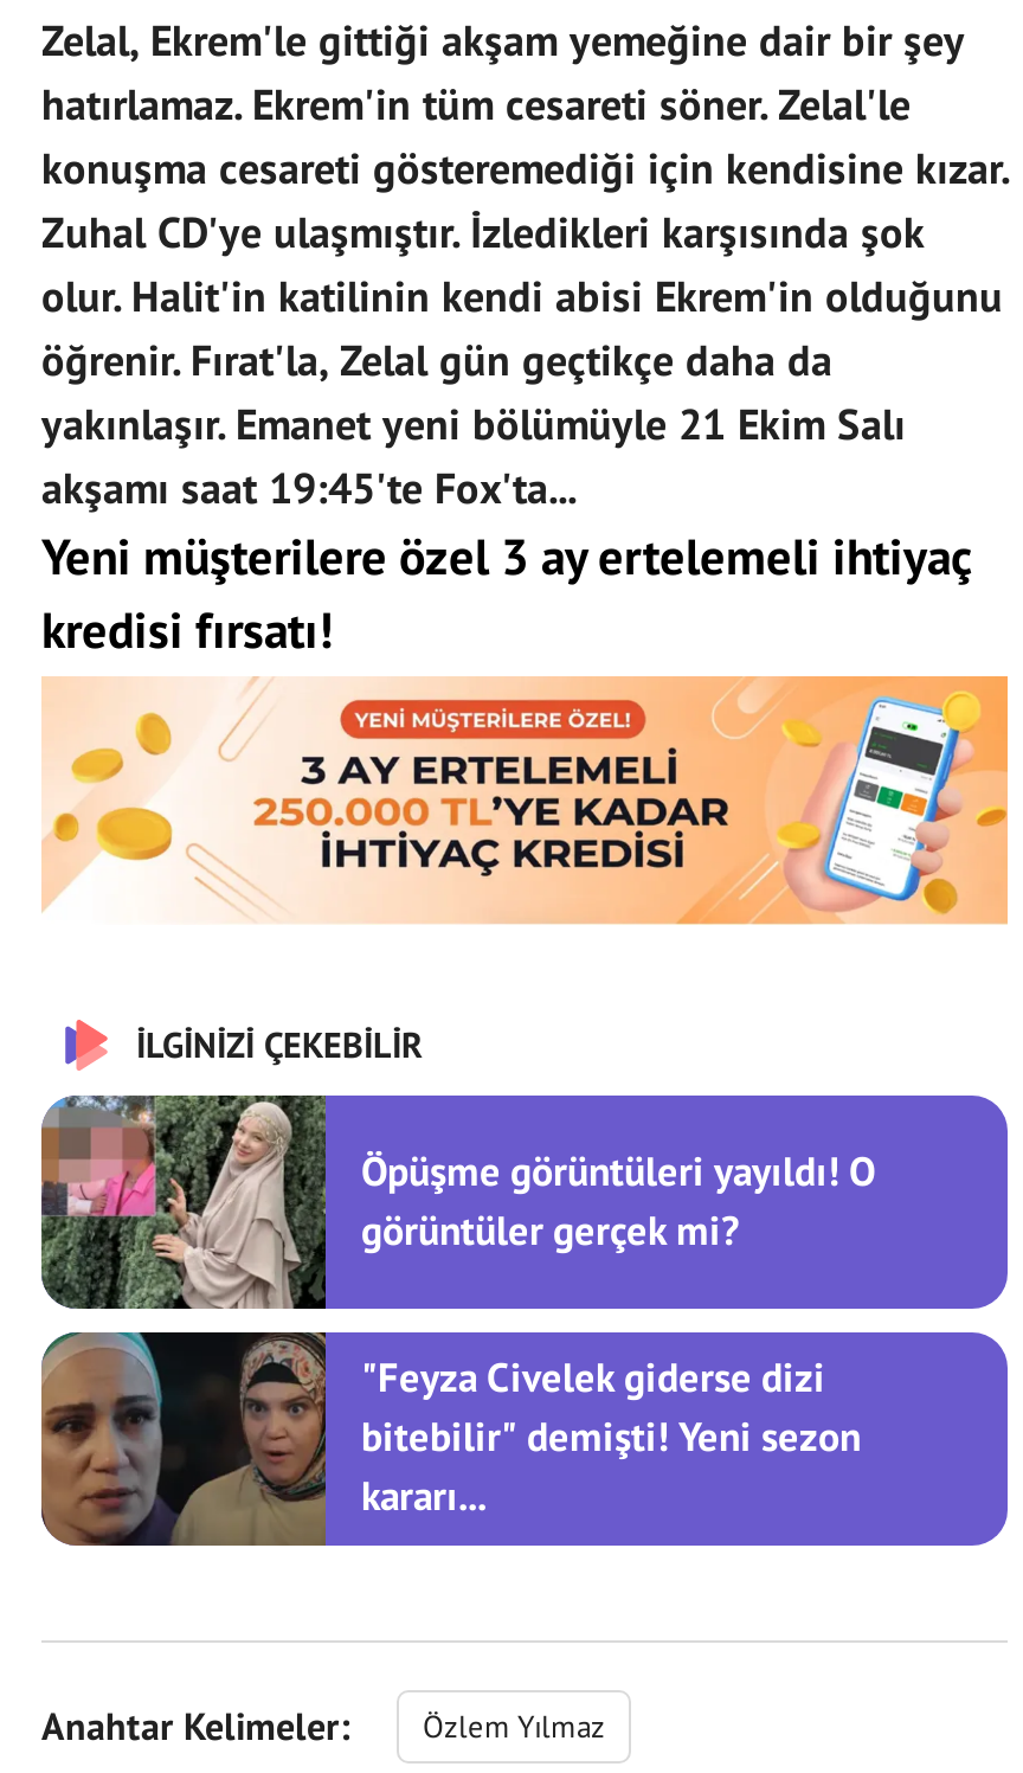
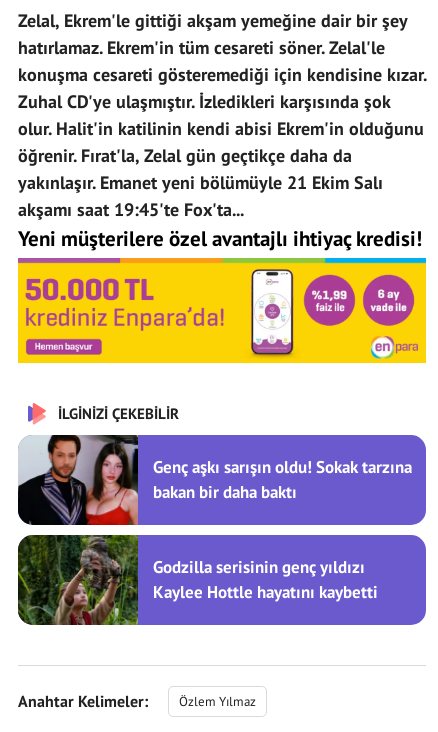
- Yeni müşterilere özel 3 ay ertelemeli ihtiyaç
- kredisi fırsatı!
+ Yeni müşterilere özel avantajlı ihtiyaç kredisi!

- [image]
+ [image]

- [image]
- Öpüşme görüntüleri yayıldı! O
- görüntüler gerçek mi?
+ [image]
+ Genç aşkı sarışın oldu! Sokak tarzına
+ bakan bir daha baktı

- [image]
- "Feyza Civelek giderse dizi
- bitebilir" demişti! Yeni sezon
- kararı...
+ [image]
+ Godzilla serisinin genç yıldızı
+ Kaylee Hottle hayatını kaybetti
